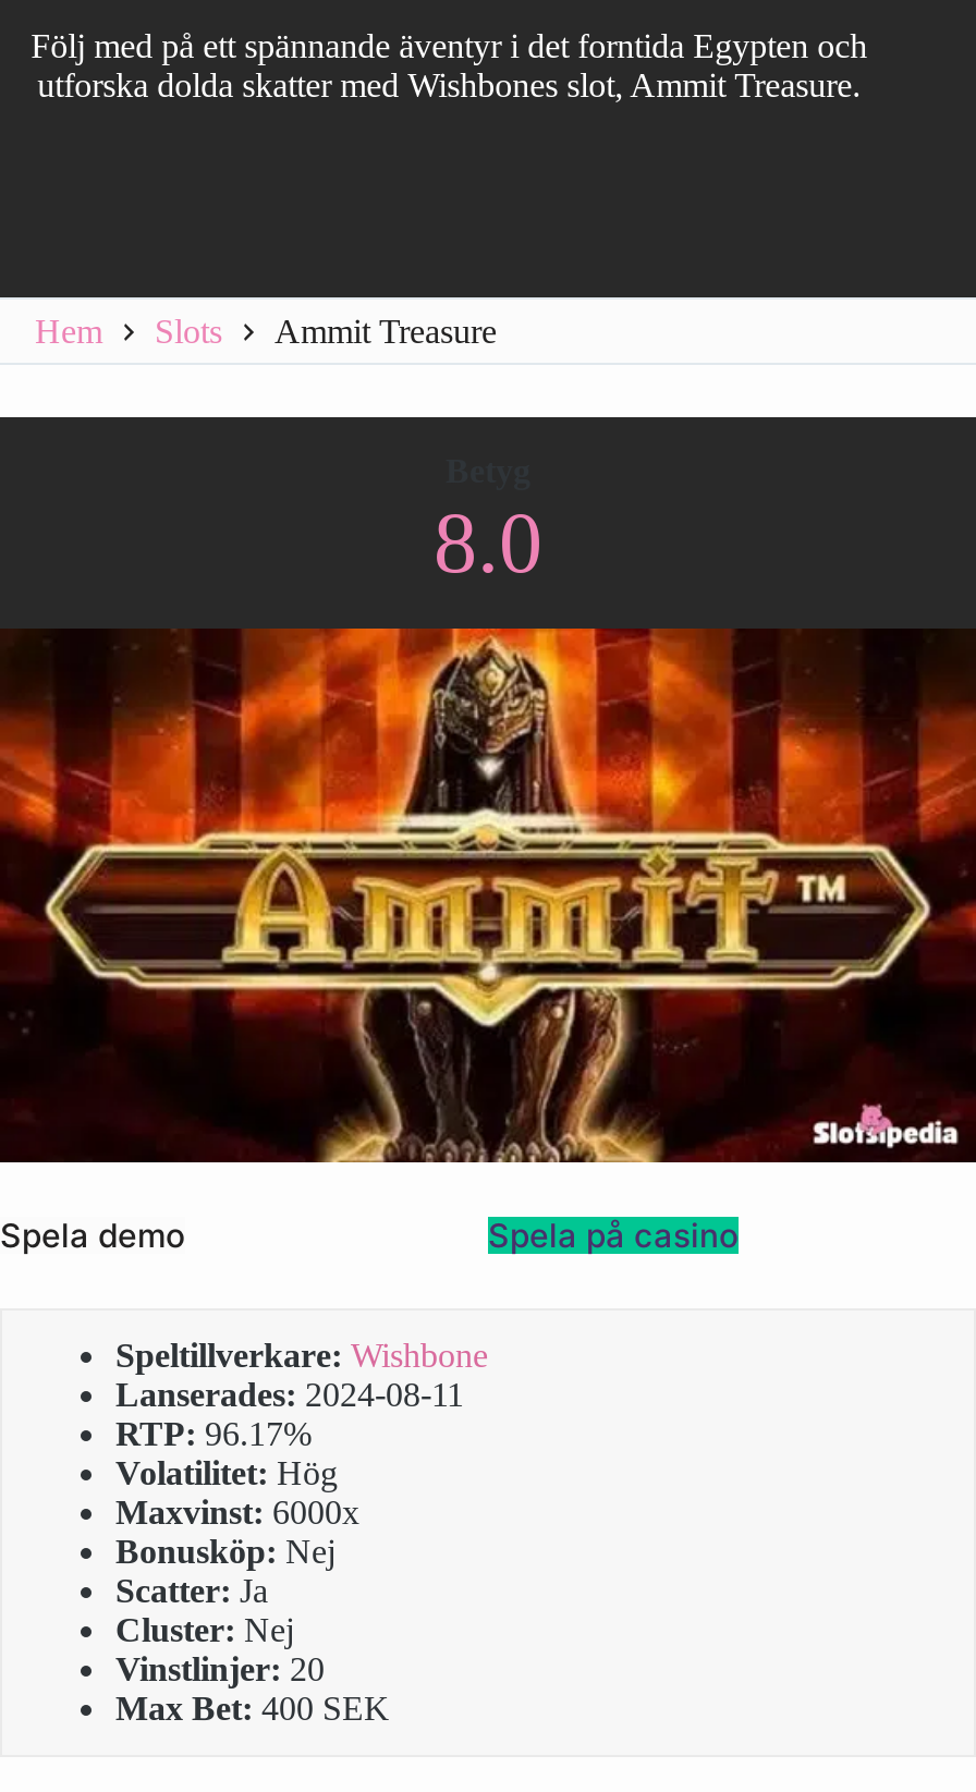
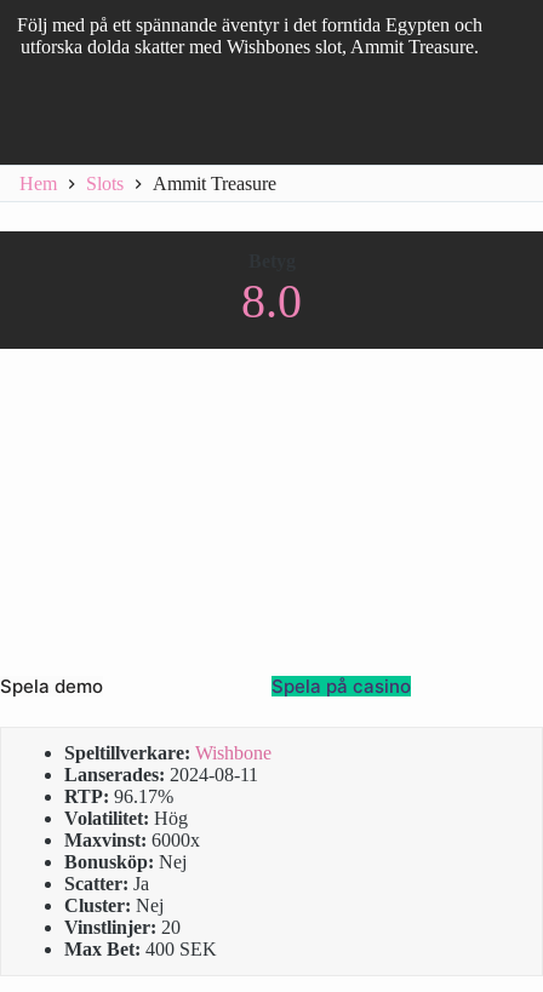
- [image]
